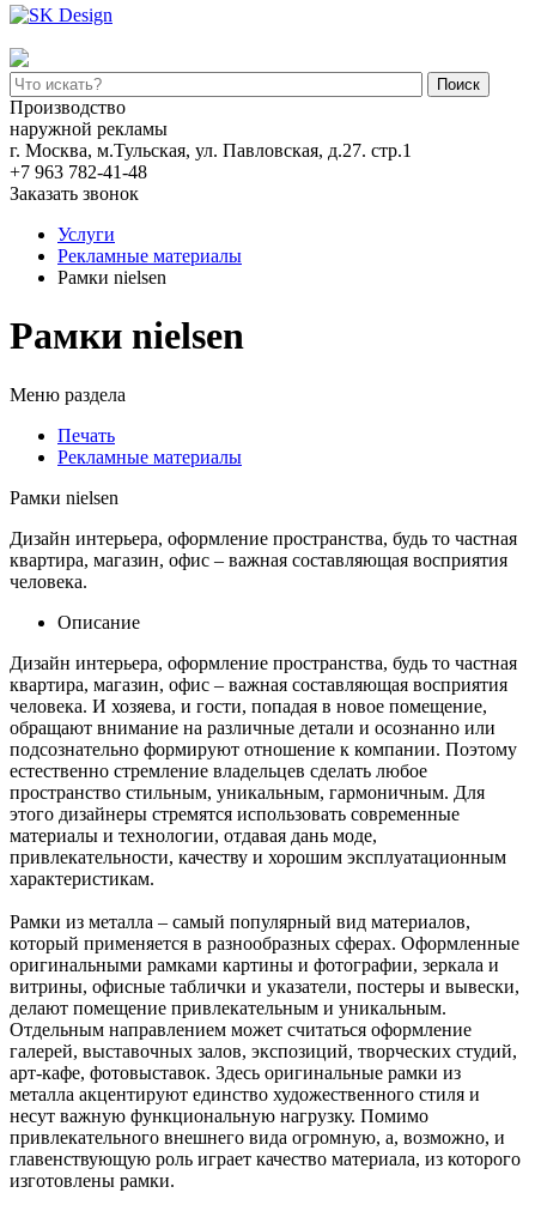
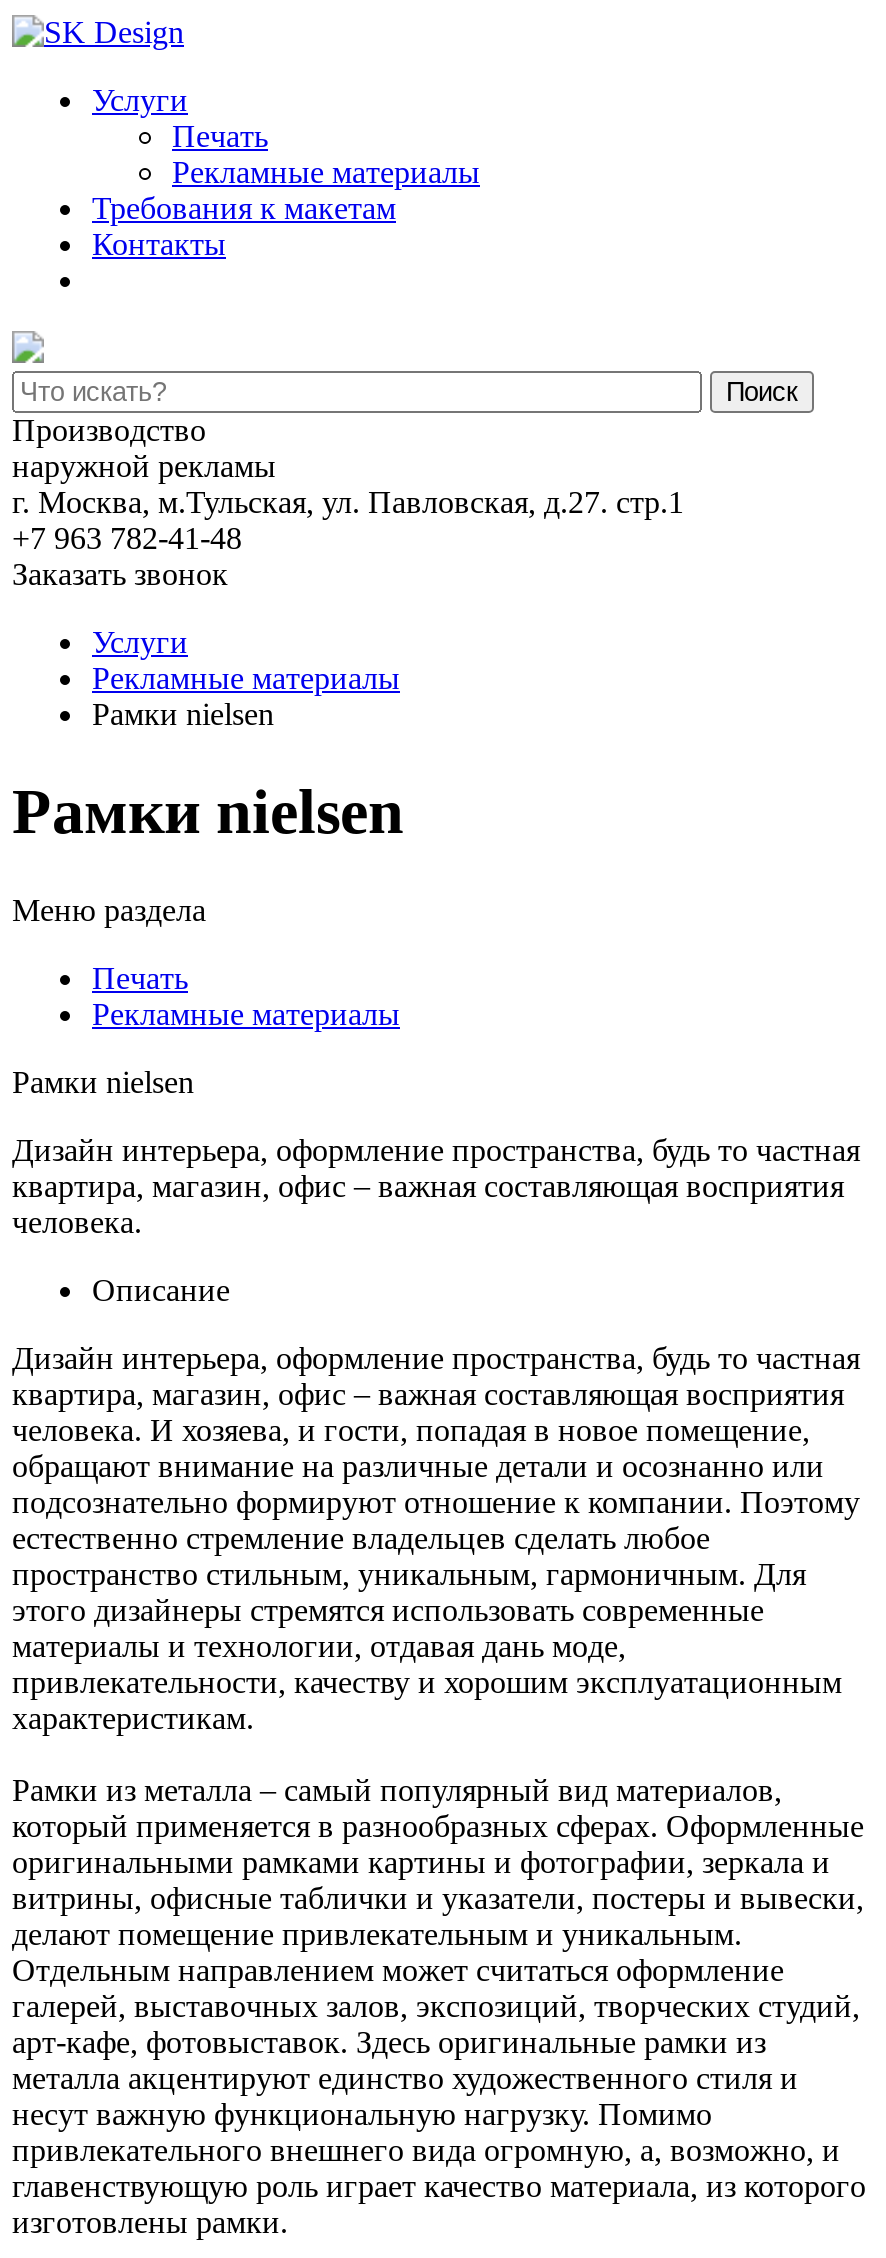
+ Услуги
+ Печать
+ Рекламные материалы
+ Требования к макетам
+ Контакты
